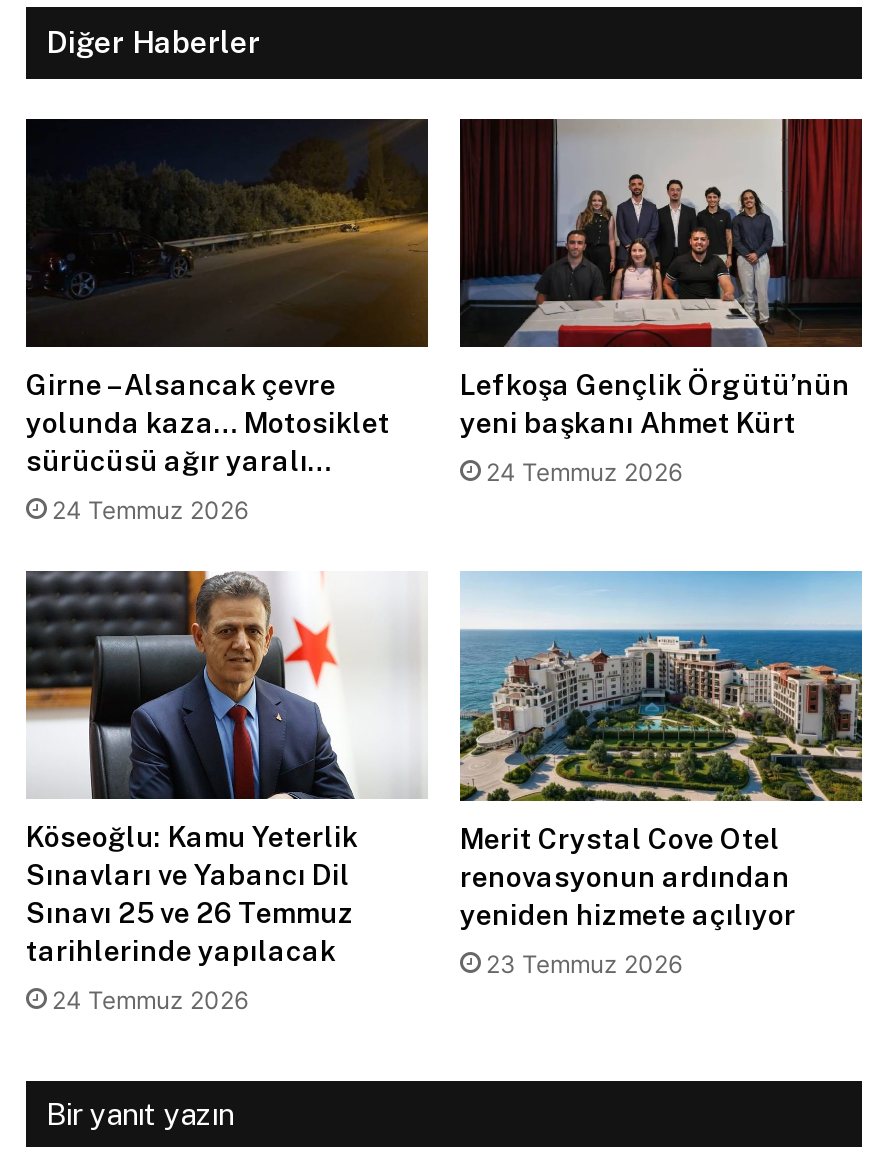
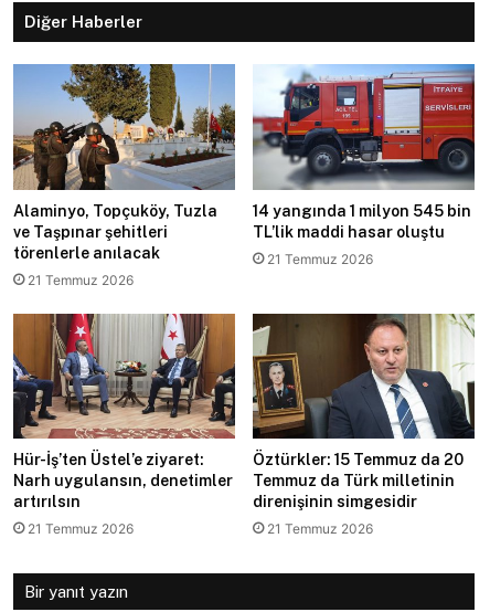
- [image]
- Girne – Alsancak çevre
- yolunda kaza… Motosiklet
- sürücüsü ağır yaralı…
+ [image]
+ Alaminyo, Topçuköy, Tuzla
+ ve Taşpınar şehitleri
+ törenlerle anılacak

- [image]
- Lefkoşa Gençlik Örgütü’nün
- yeni başkanı Ahmet Kürt
+ [image]
+ 14 yangında 1 milyon 545 bin
+ TL’lik maddi hasar oluştu

- 24 Temmuz 2026
+ 21 Temmuz 2026

- 24 Temmuz 2026
+ 21 Temmuz 2026

- [image]
- Köseoğlu: Kamu Yeterlik
- Sınavları ve Yabancı Dil
- Sınavı 25 ve 26 Temmuz
- tarihlerinde yapılacak
+ [image]
+ Hür-İş’ten Üstel’e ziyaret:
+ Narh uygulansın, denetimler
+ artırılsın

- [image]
- Merit Crystal Cove Otel
- renovasyonun ardından
- yeniden hizmete açılıyor
+ [image]
+ Öztürkler: 15 Temmuz da 20
+ Temmuz da Türk milletinin
+ direnişinin simgesidir

- 23 Temmuz 2026
+ 21 Temmuz 2026

- 24 Temmuz 2026
+ 21 Temmuz 2026
